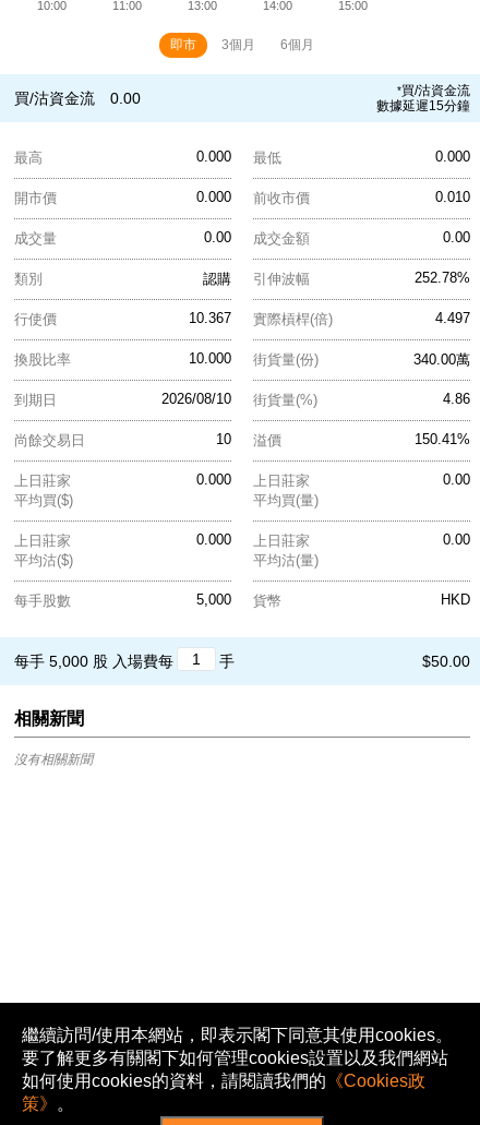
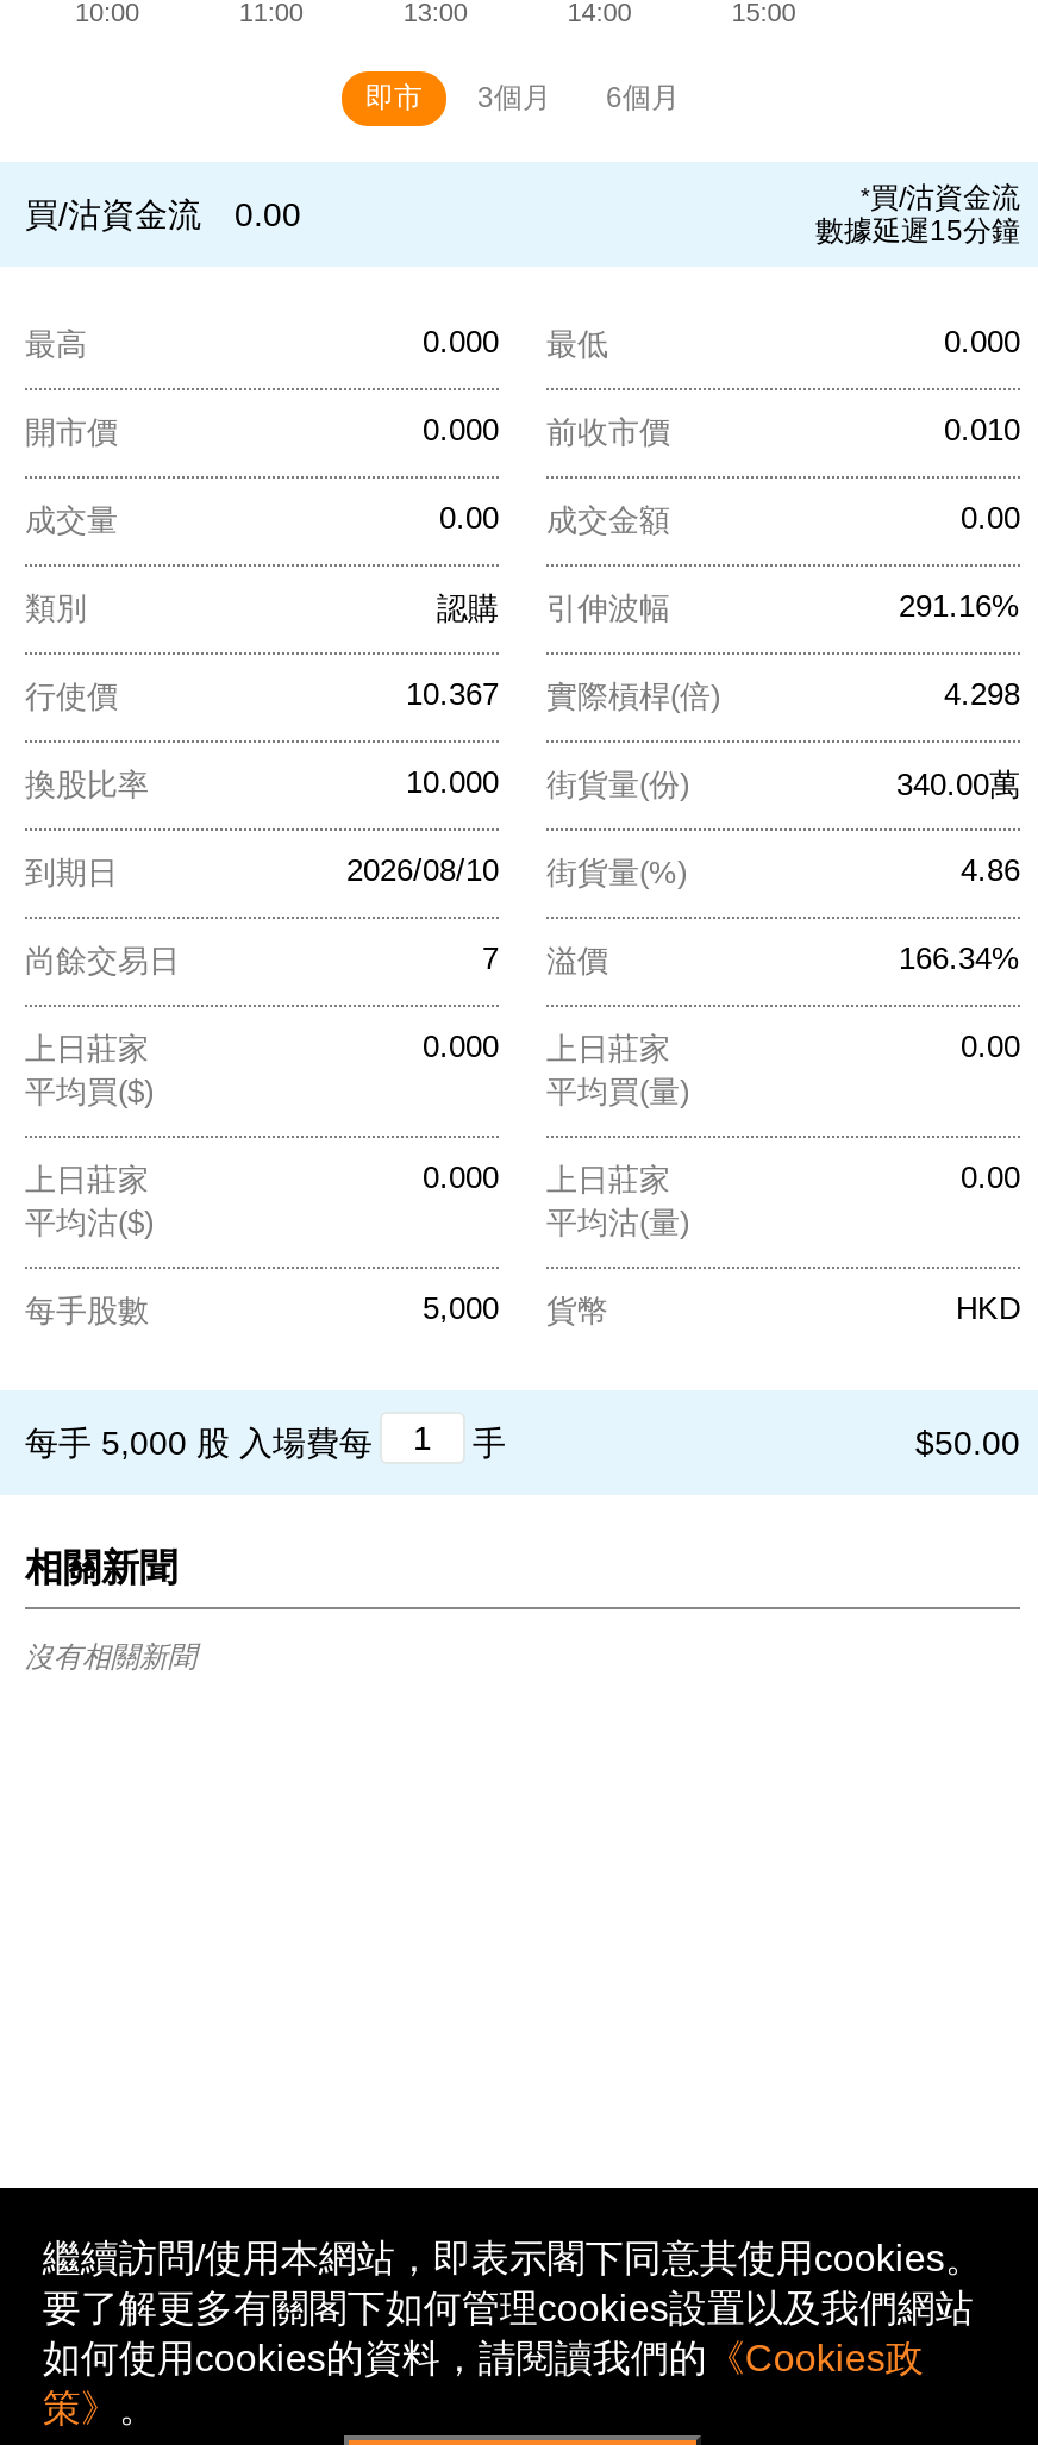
- 252.78%
+ 291.16%

- 4.497
+ 4.298

- 10 溢價
+ 7 溢價

- 150.41%
+ 166.34%
